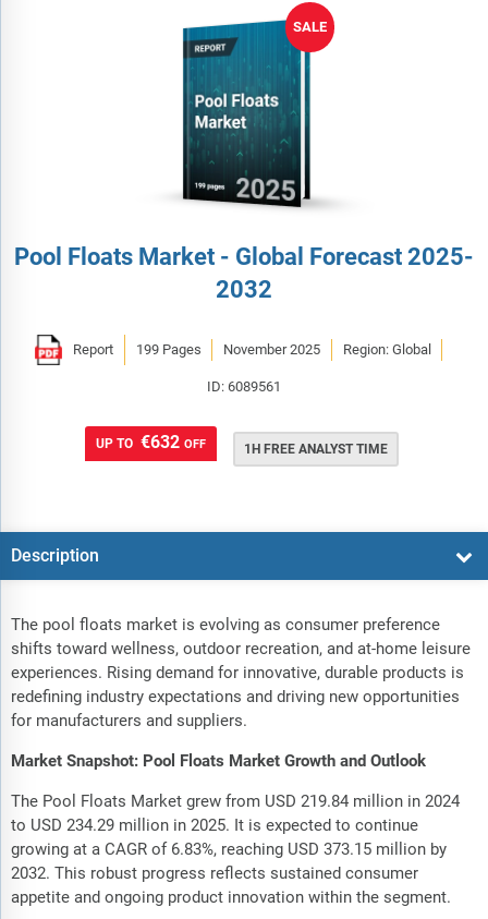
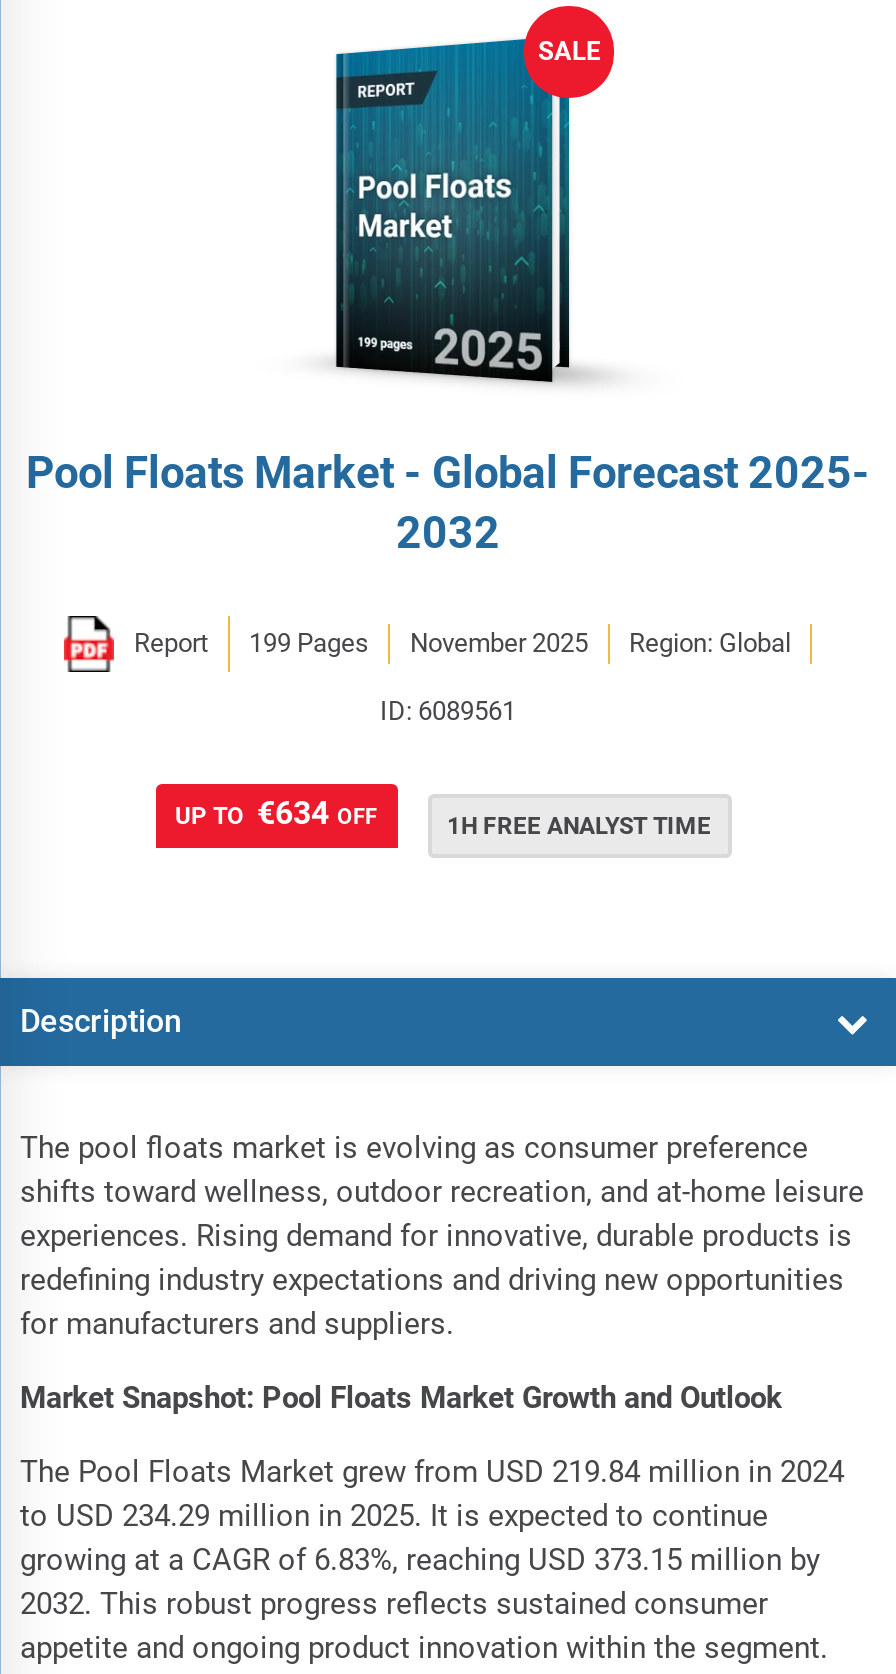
- UP TO €632 OFF
+ UP TO €634 OFF
